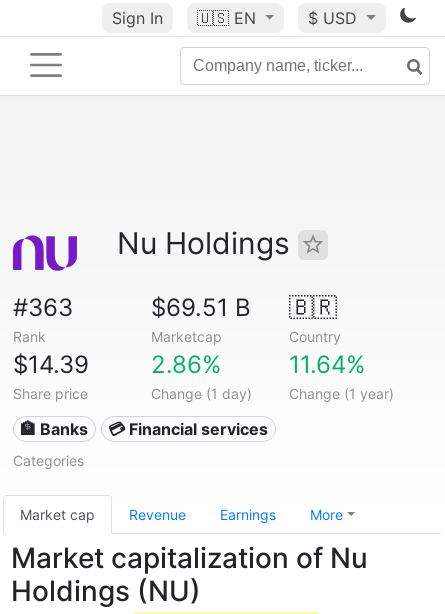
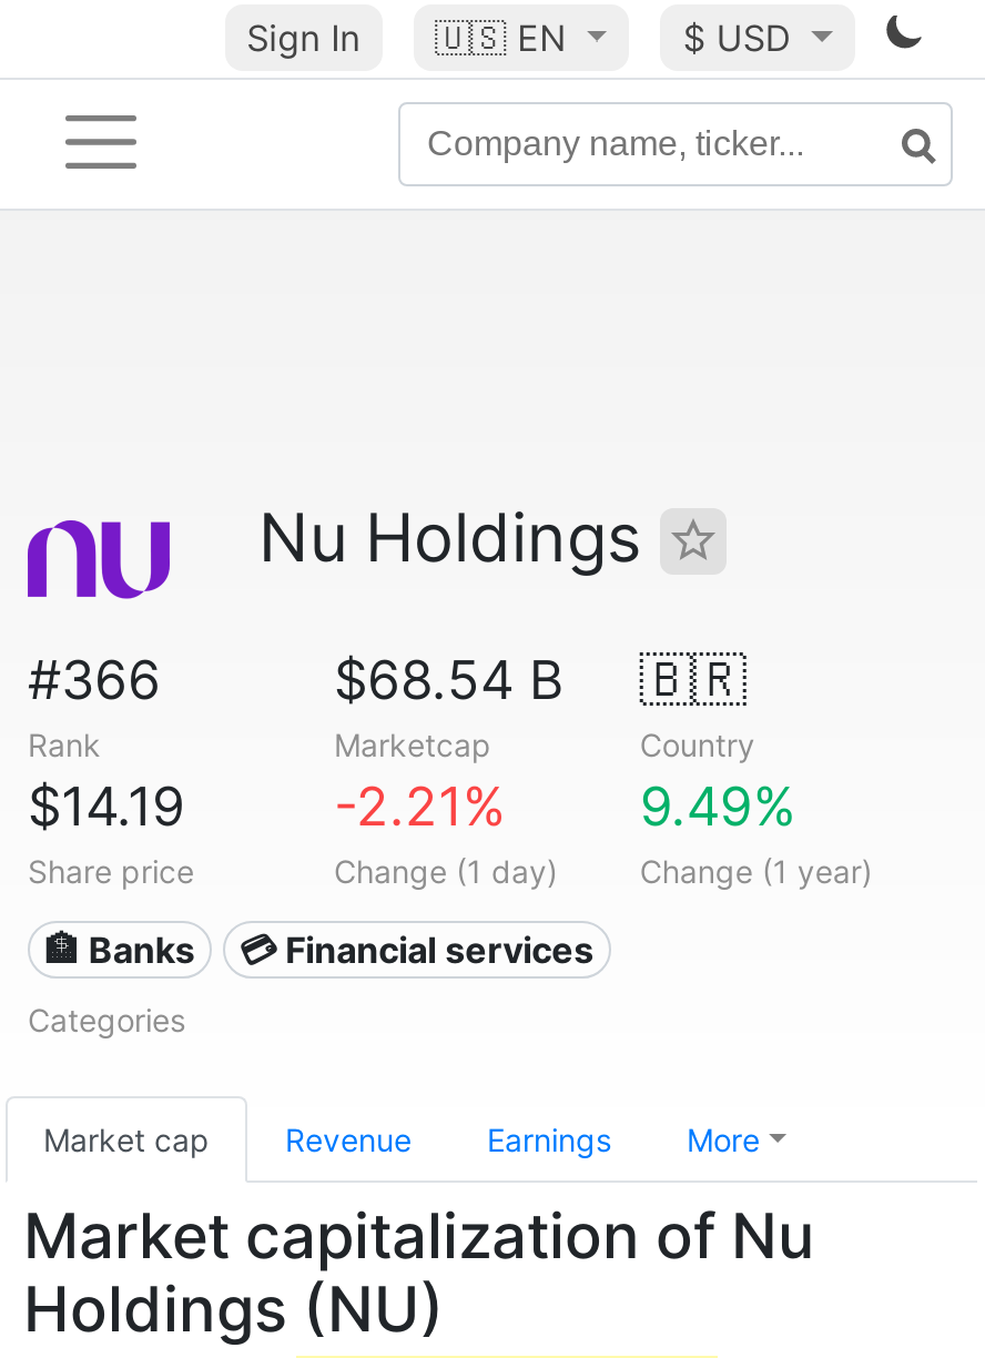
- #363
+ #366

- $69.51 B
+ $68.54 B

- $14.39
+ $14.19

- 2.86%
+ -2.21%

- 11.64%
+ 9.49%
